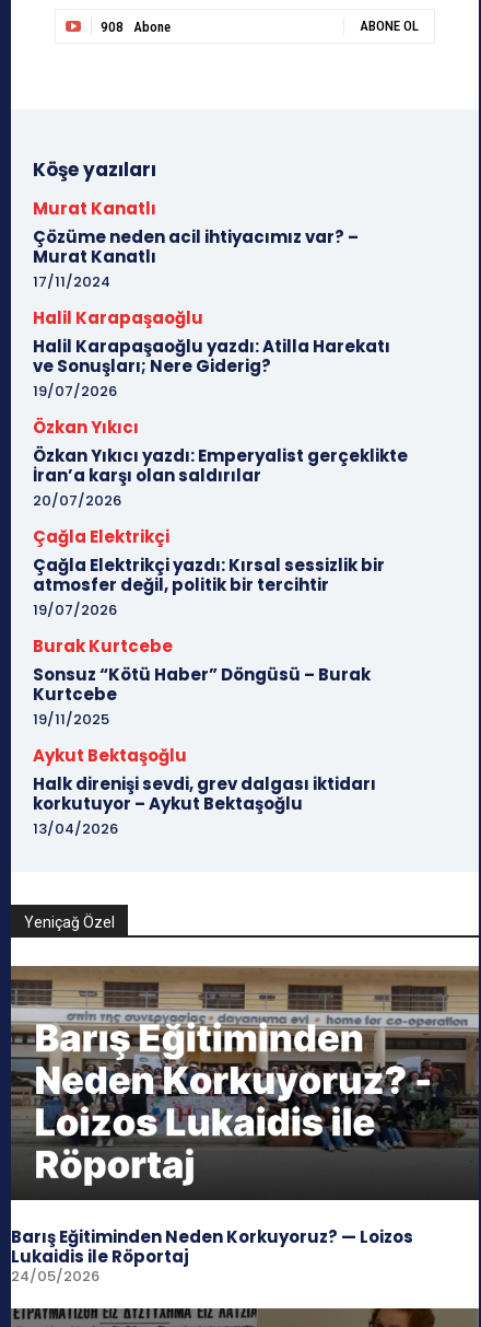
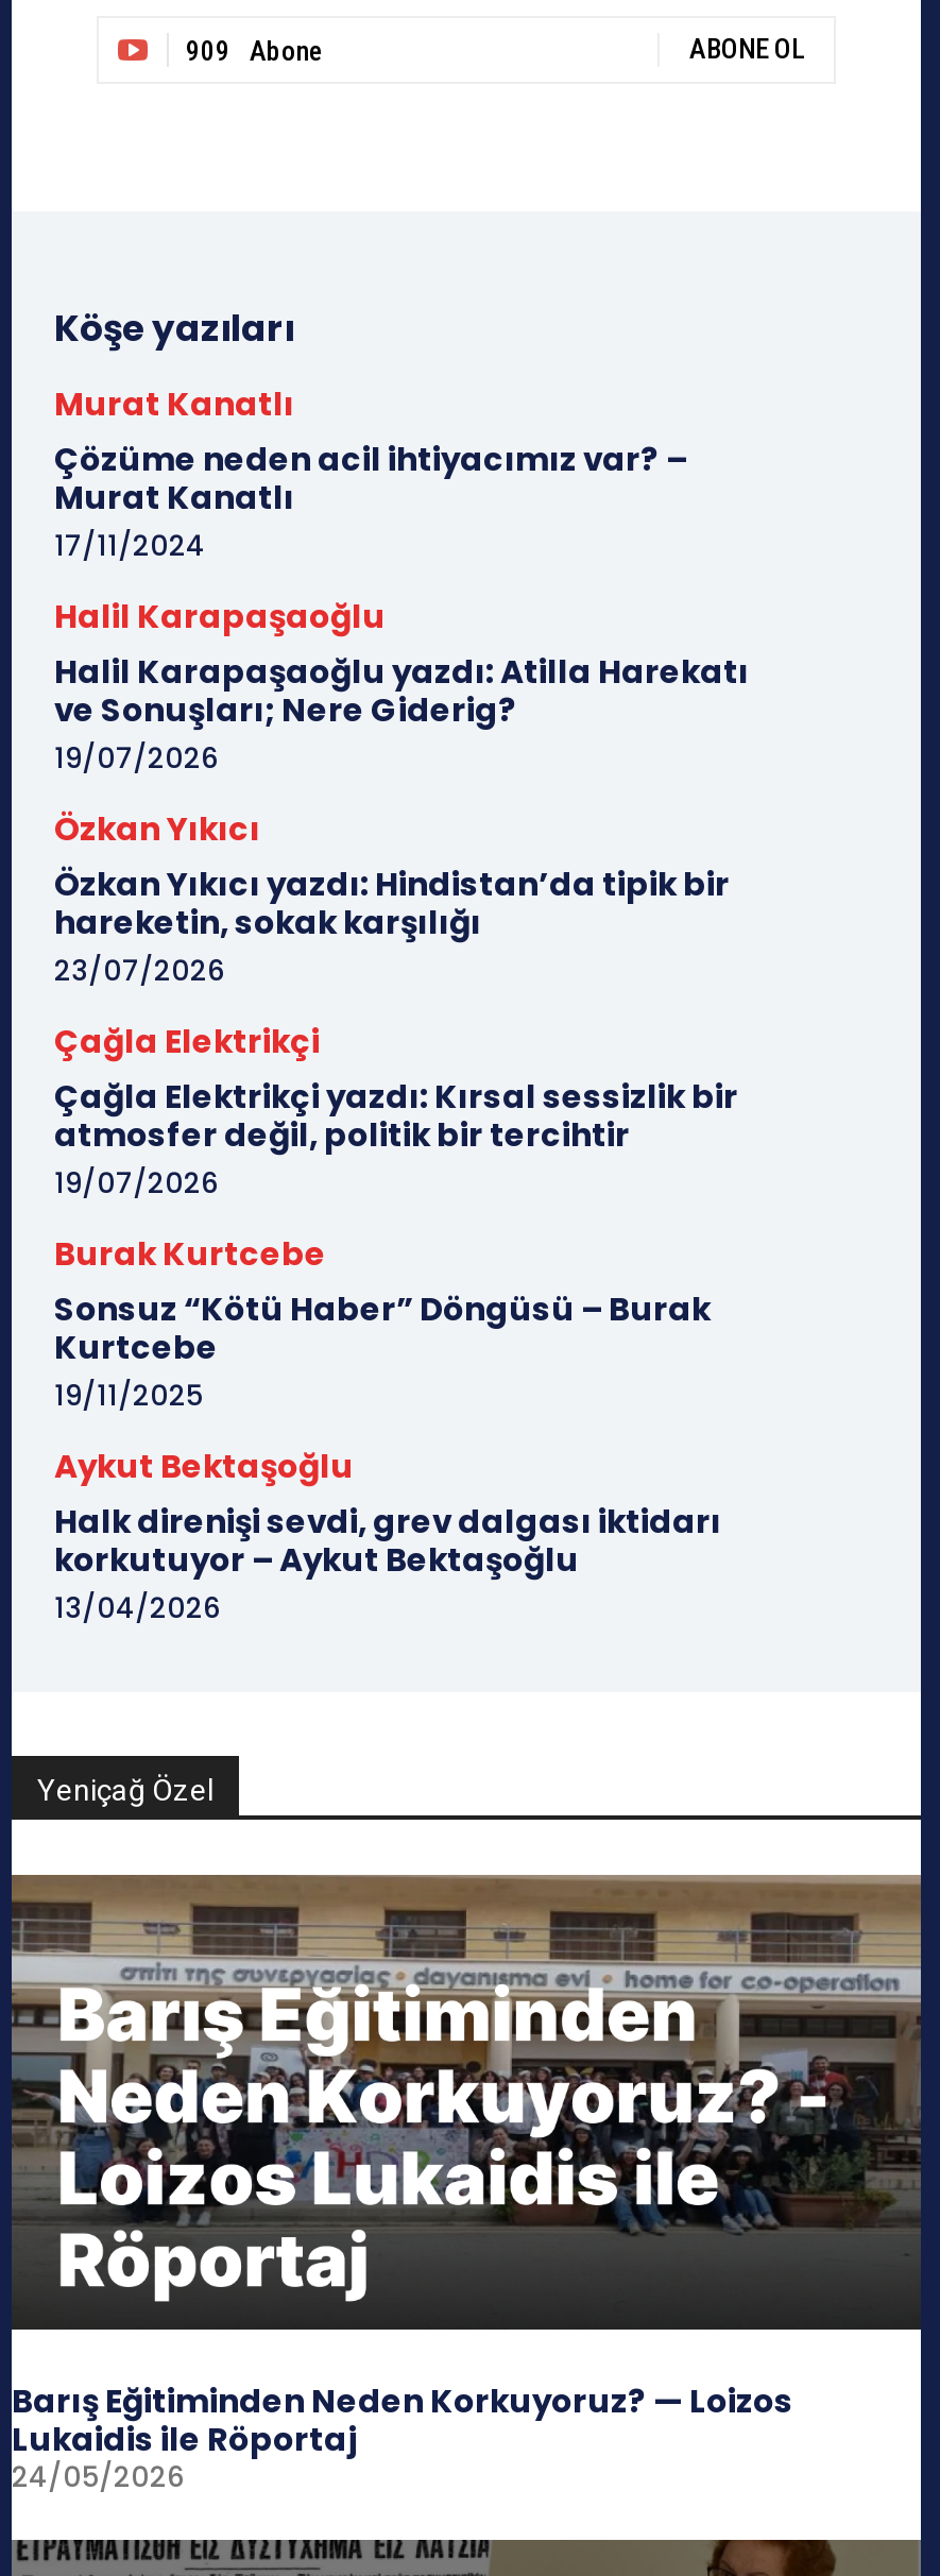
- 908 Abone
+ 909 Abone

- Özkan Yıkıcı yazdı: Emperyalist gerçeklikte
- İran’a karşı olan saldırılar
- 20/07/2026
+ Özkan Yıkıcı yazdı: Hindistan’da tipik bir
+ hareketin, sokak karşılığı
+ 23/07/2026
